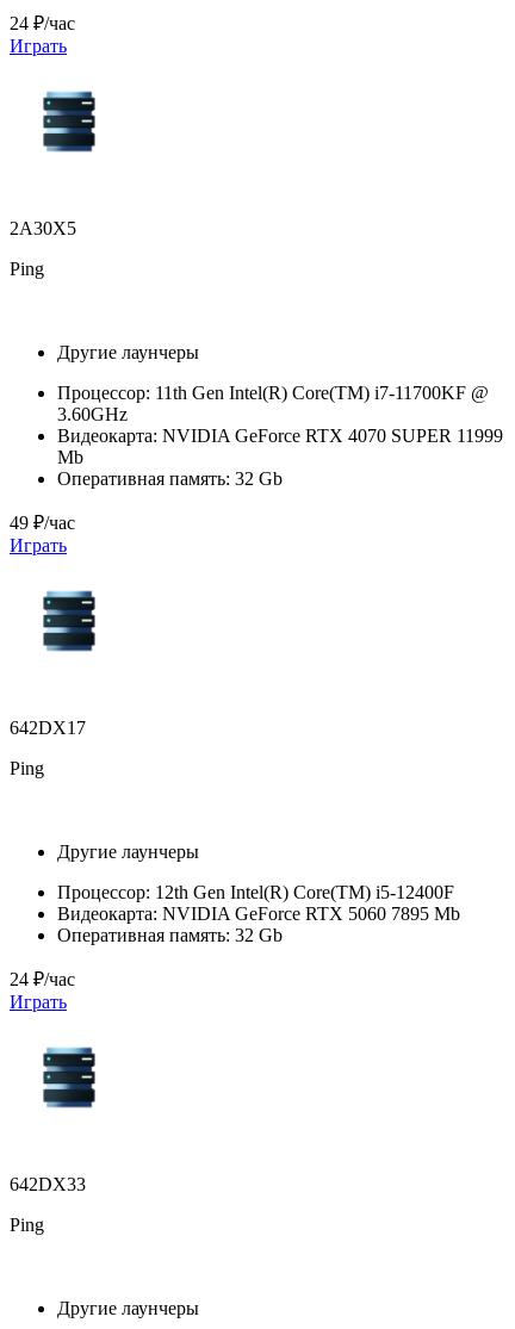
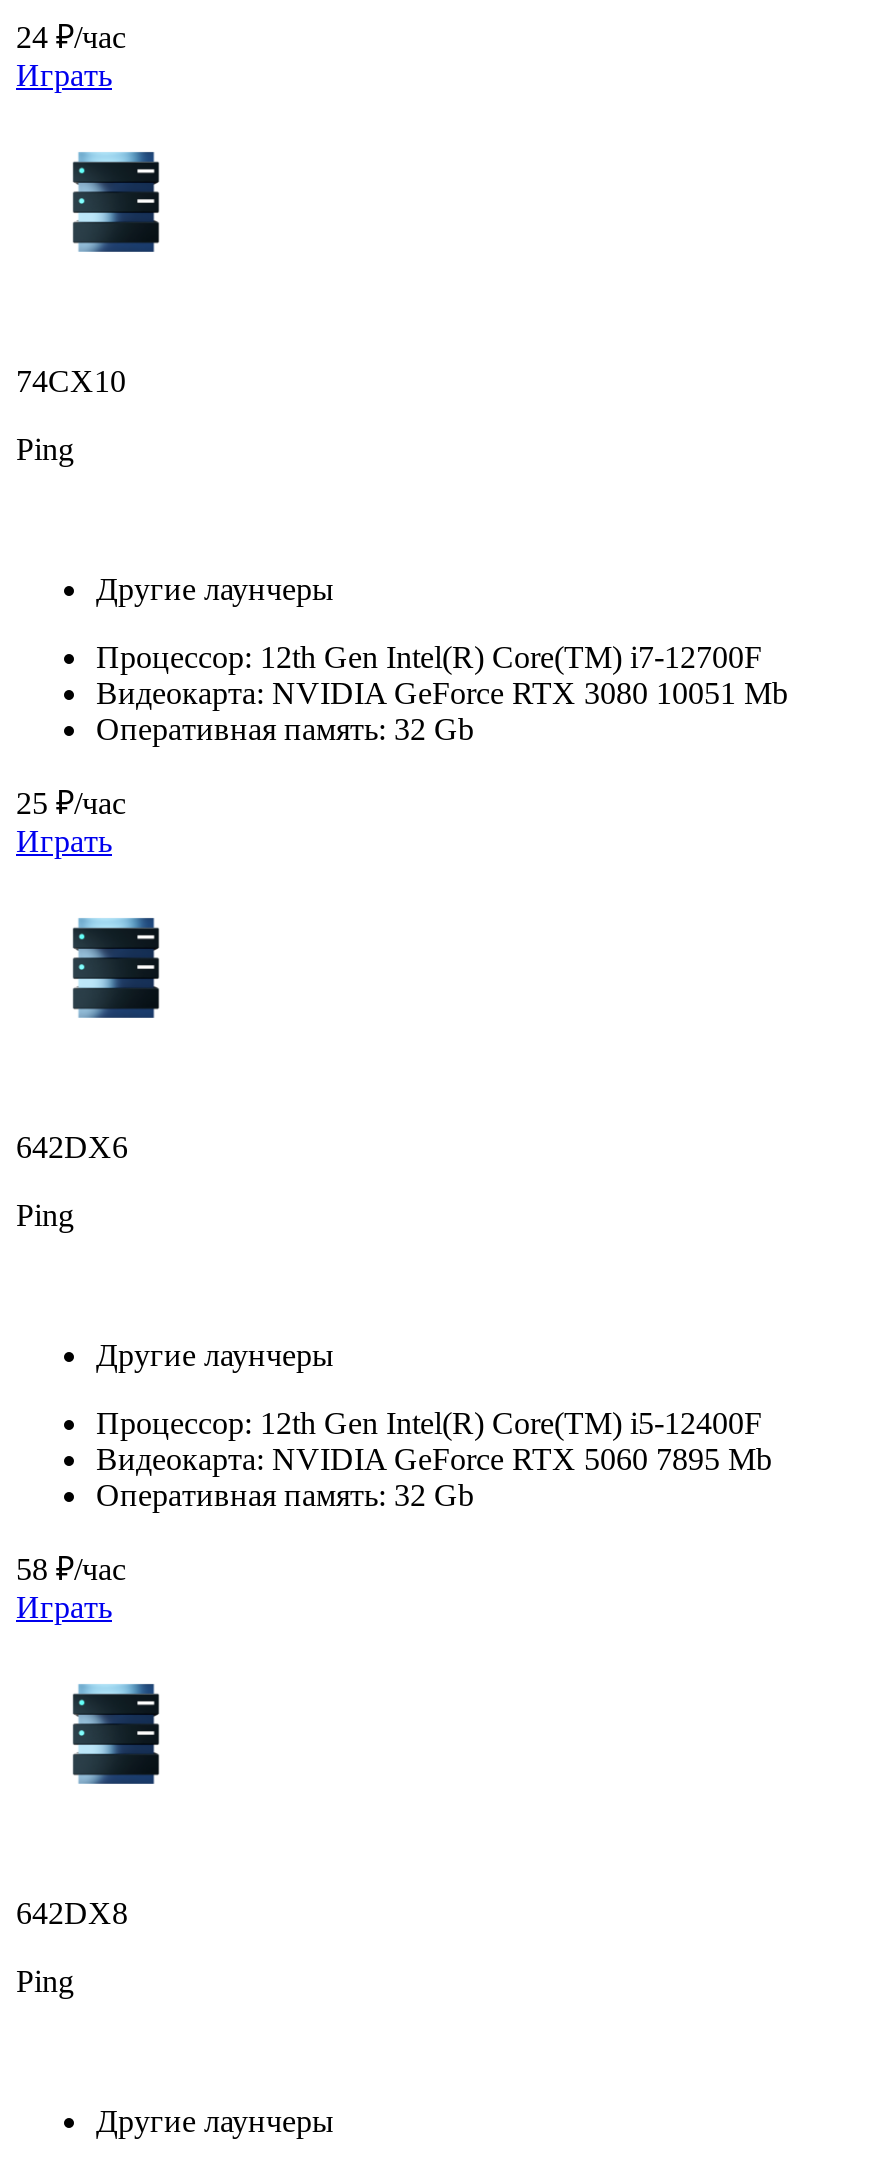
- 2A30X5
+ 74CX10

- Процессор: 11th Gen Intel(R) Core(TM) i7-11700KF @
- 3.60GHz
- Видеокарта: NVIDIA GeForce RTX 4070 SUPER 11999
- Mb
+ Процессор: 12th Gen Intel(R) Core(TM) i7-12700F
+ Видеокарта: NVIDIA GeForce RTX 3080 10051 Mb

- 49 ₽/час
+ 25 ₽/час

- 642DX17
+ 642DX6

- 24 ₽/час
+ 58 ₽/час

- 642DX33
+ 642DX8
